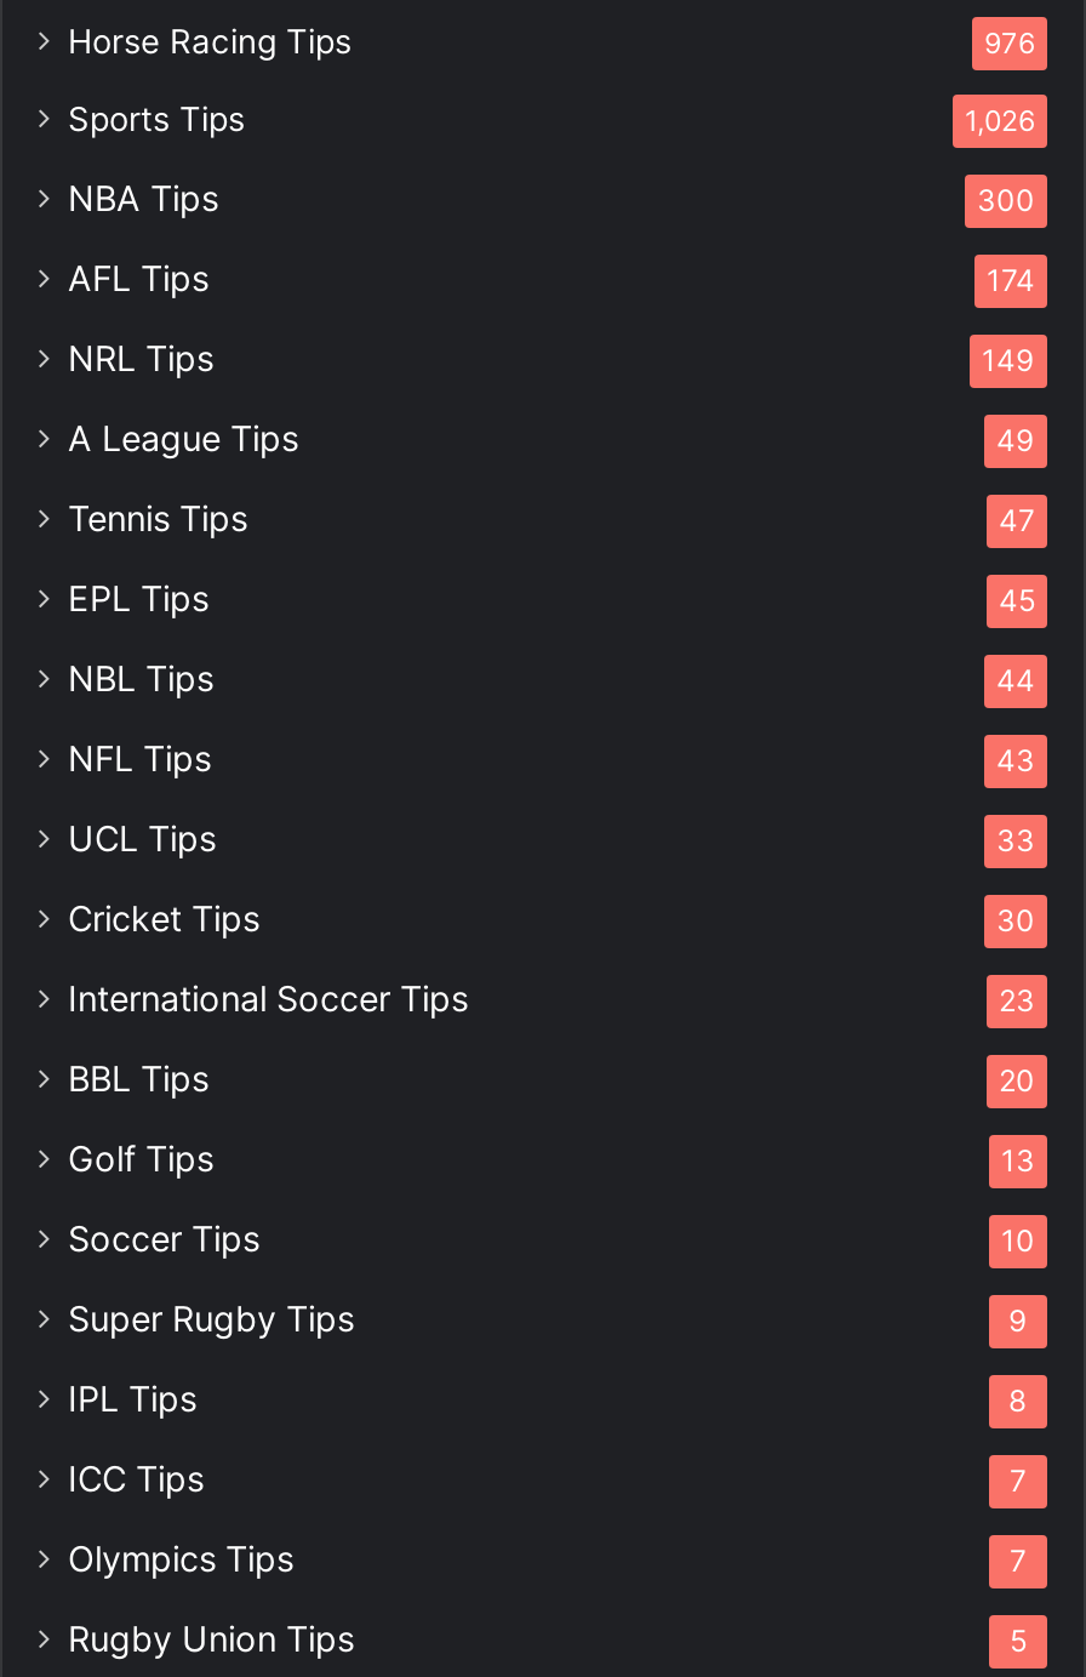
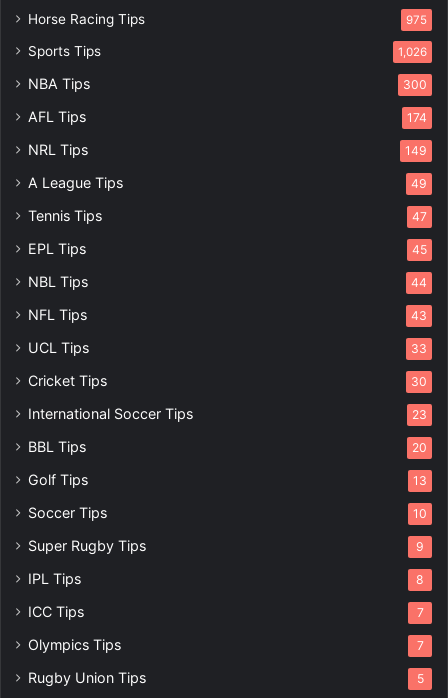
- 976
+ 975
